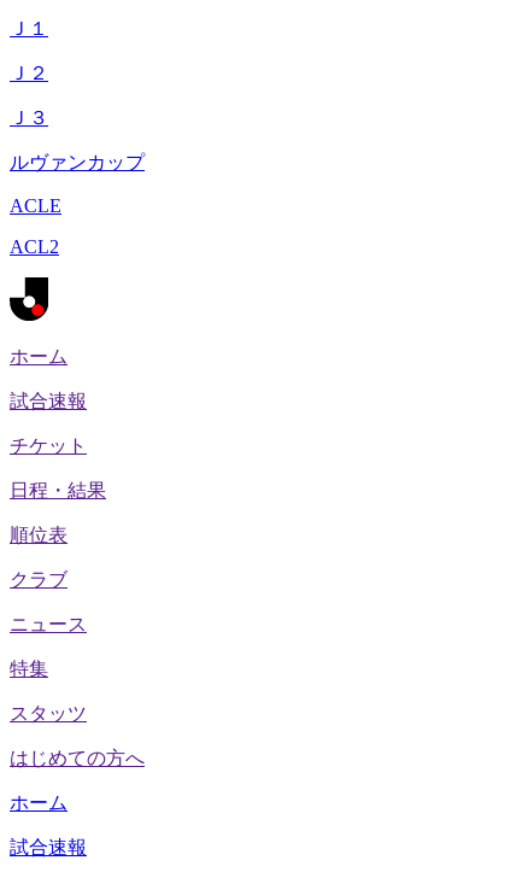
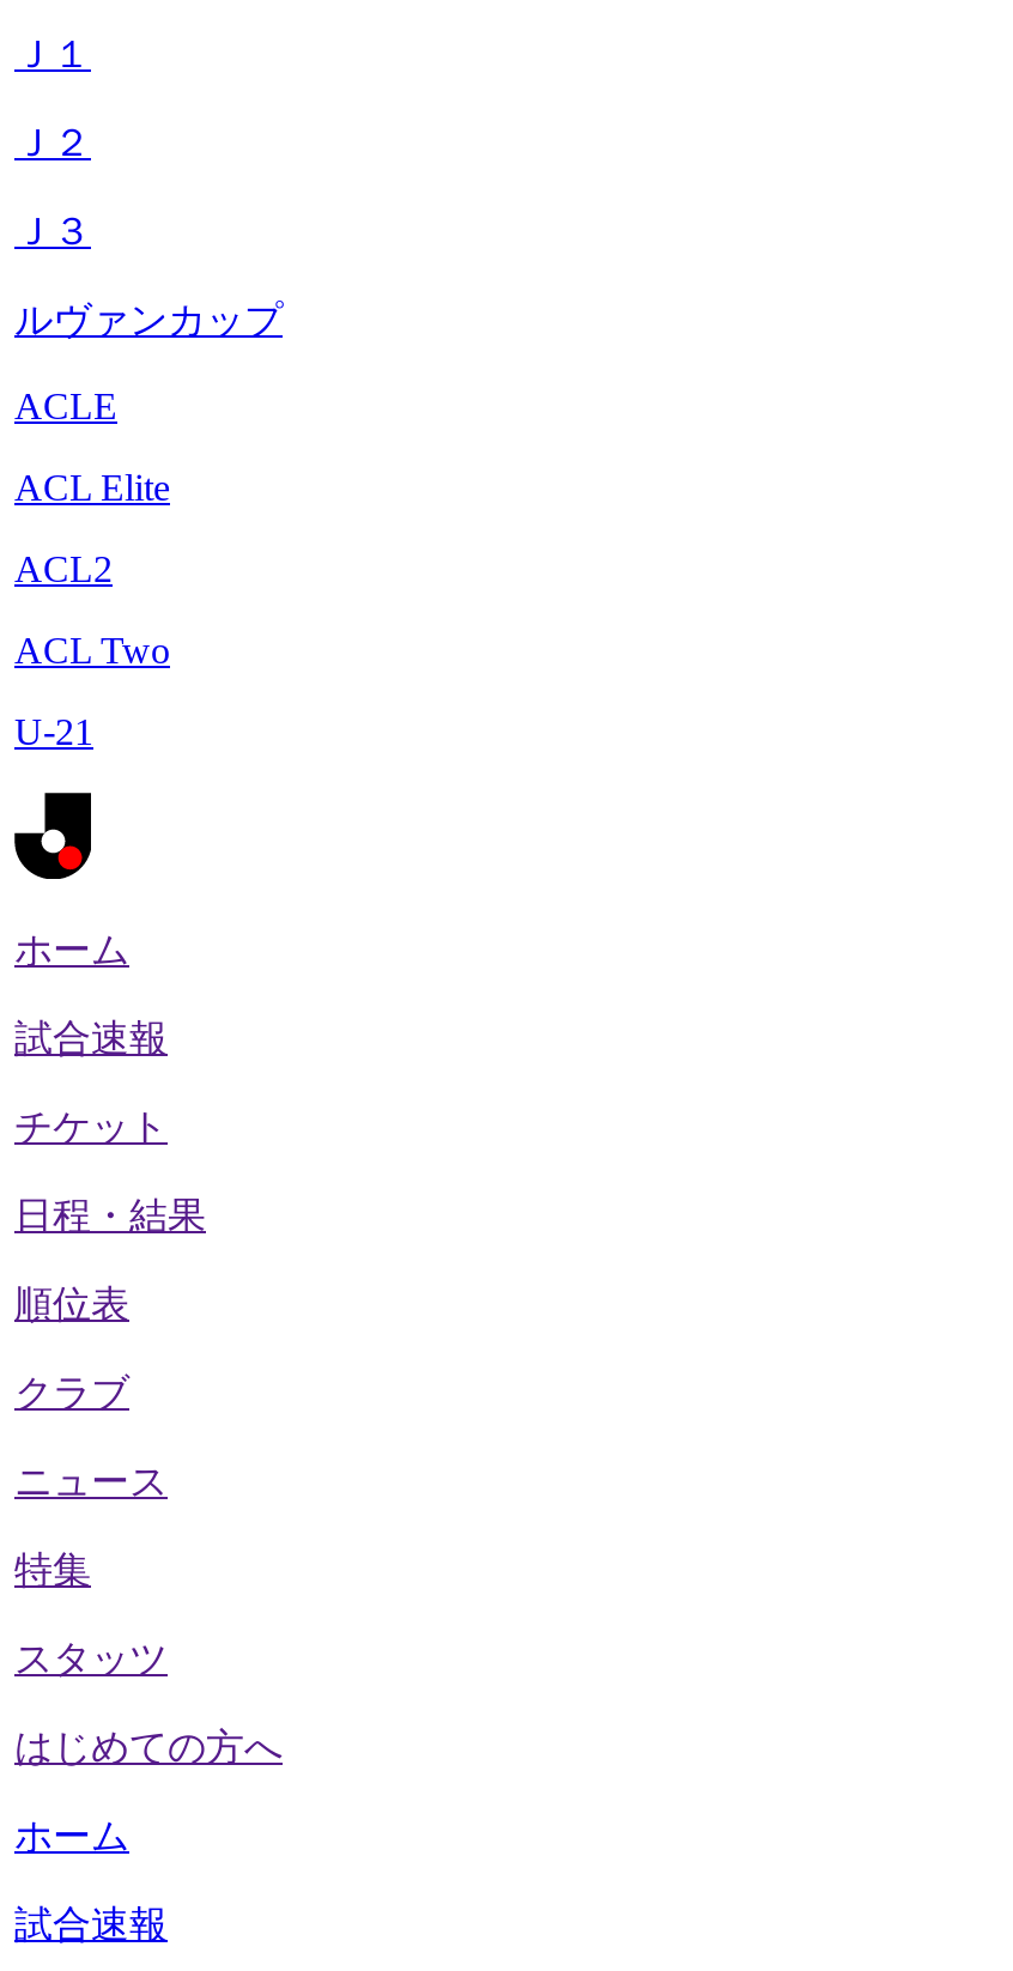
+ ACL Elite

+ ACL Two
+ U-21
